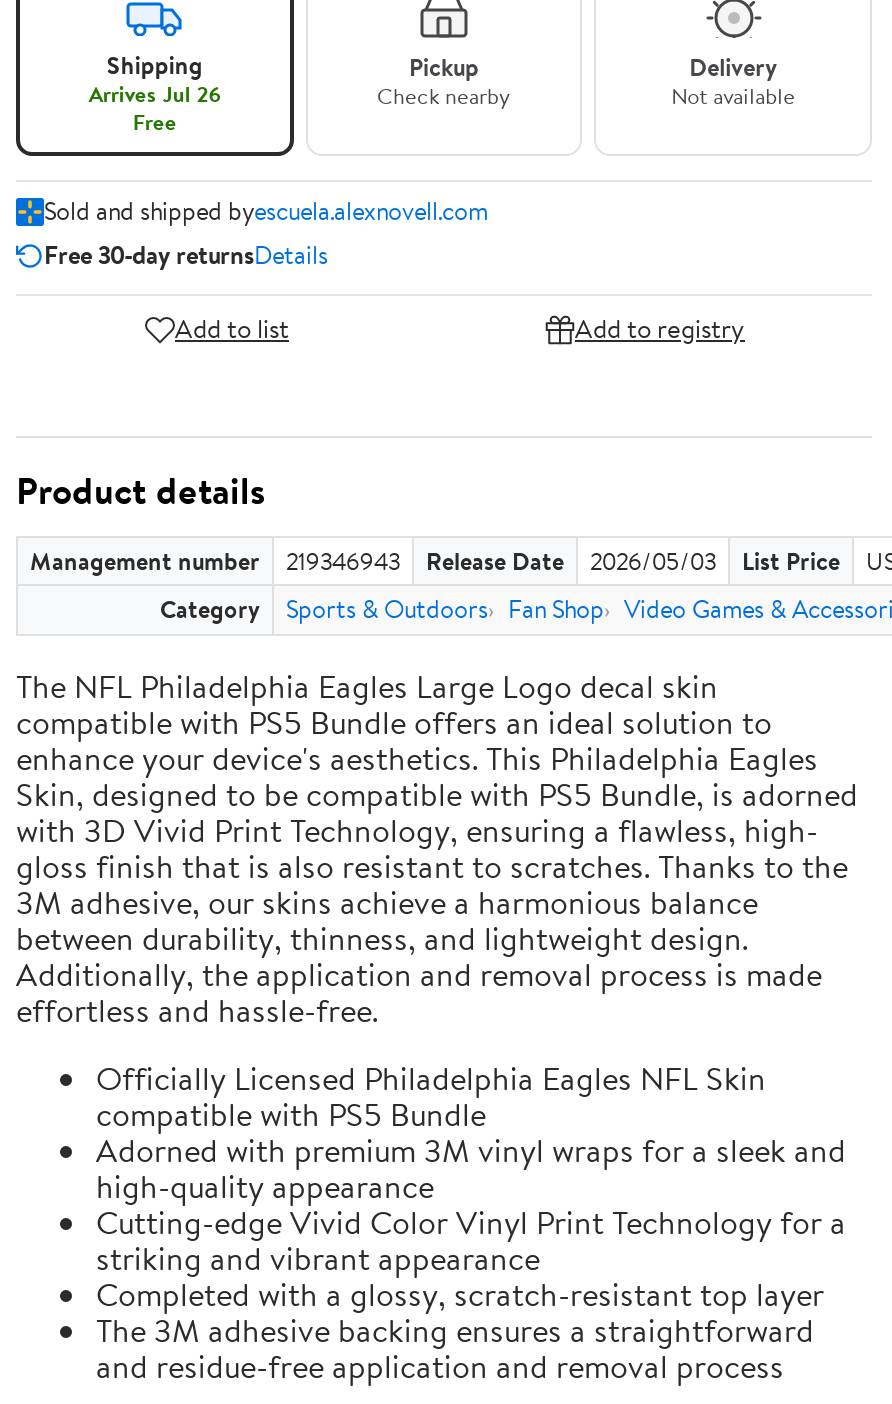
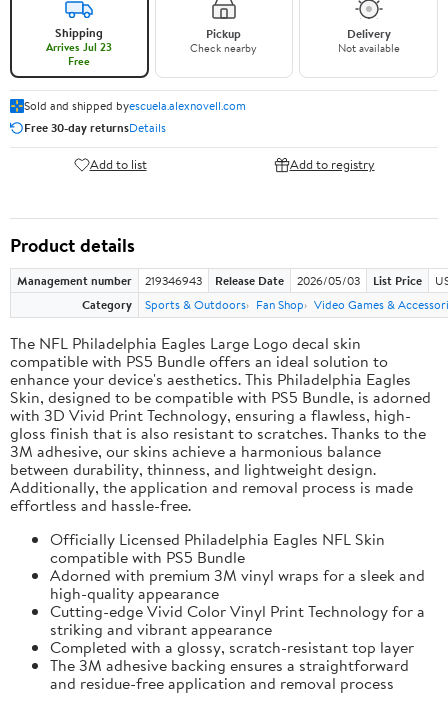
- Arrives Jul 26
+ Arrives Jul 23
